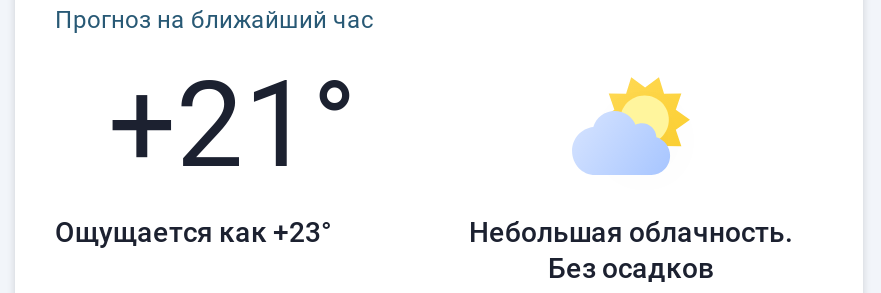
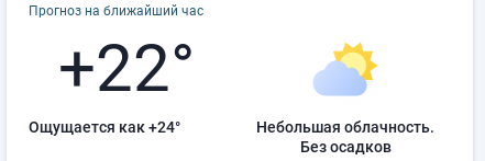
- +21°
+ +22°

- Ощущается как +23°
+ Ощущается как +24°
